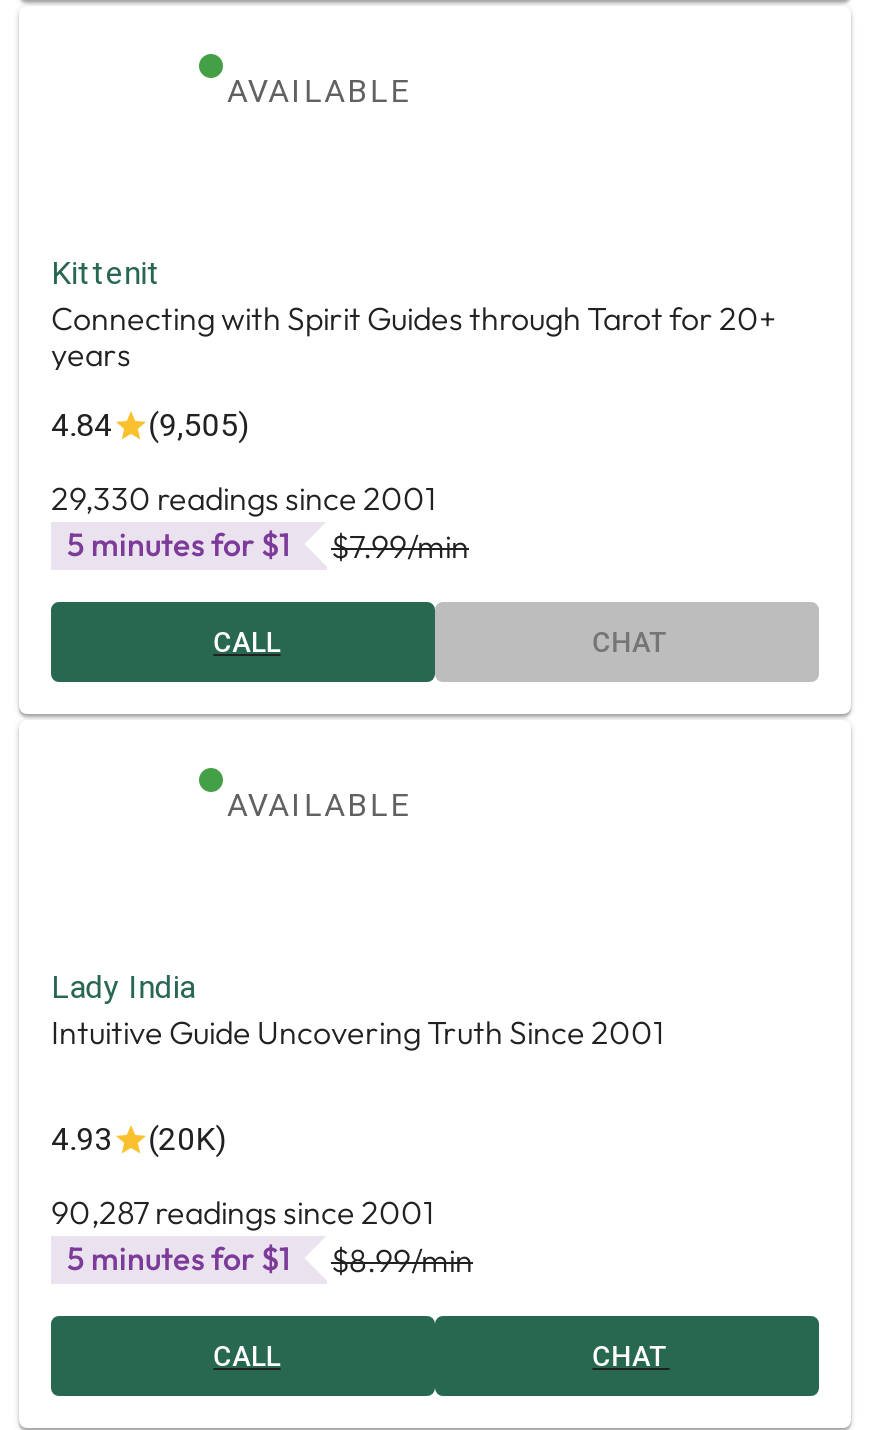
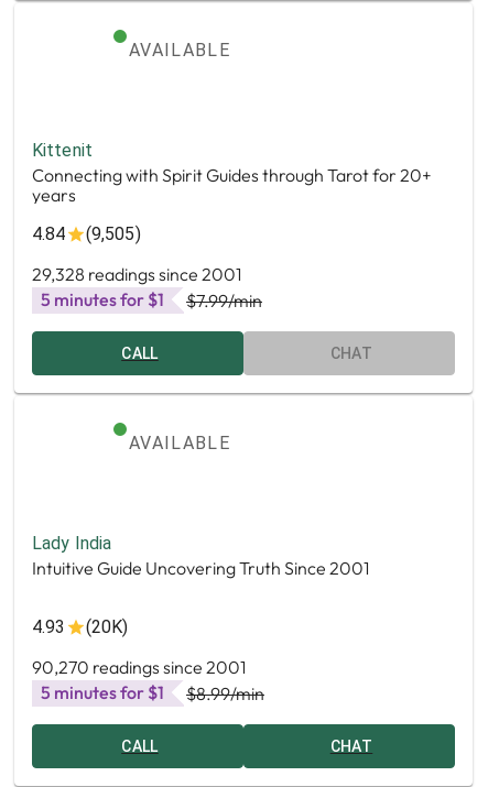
- 29,330 readings since 2001
+ 29,328 readings since 2001

- 90,287 readings since 2001
+ 90,270 readings since 2001
